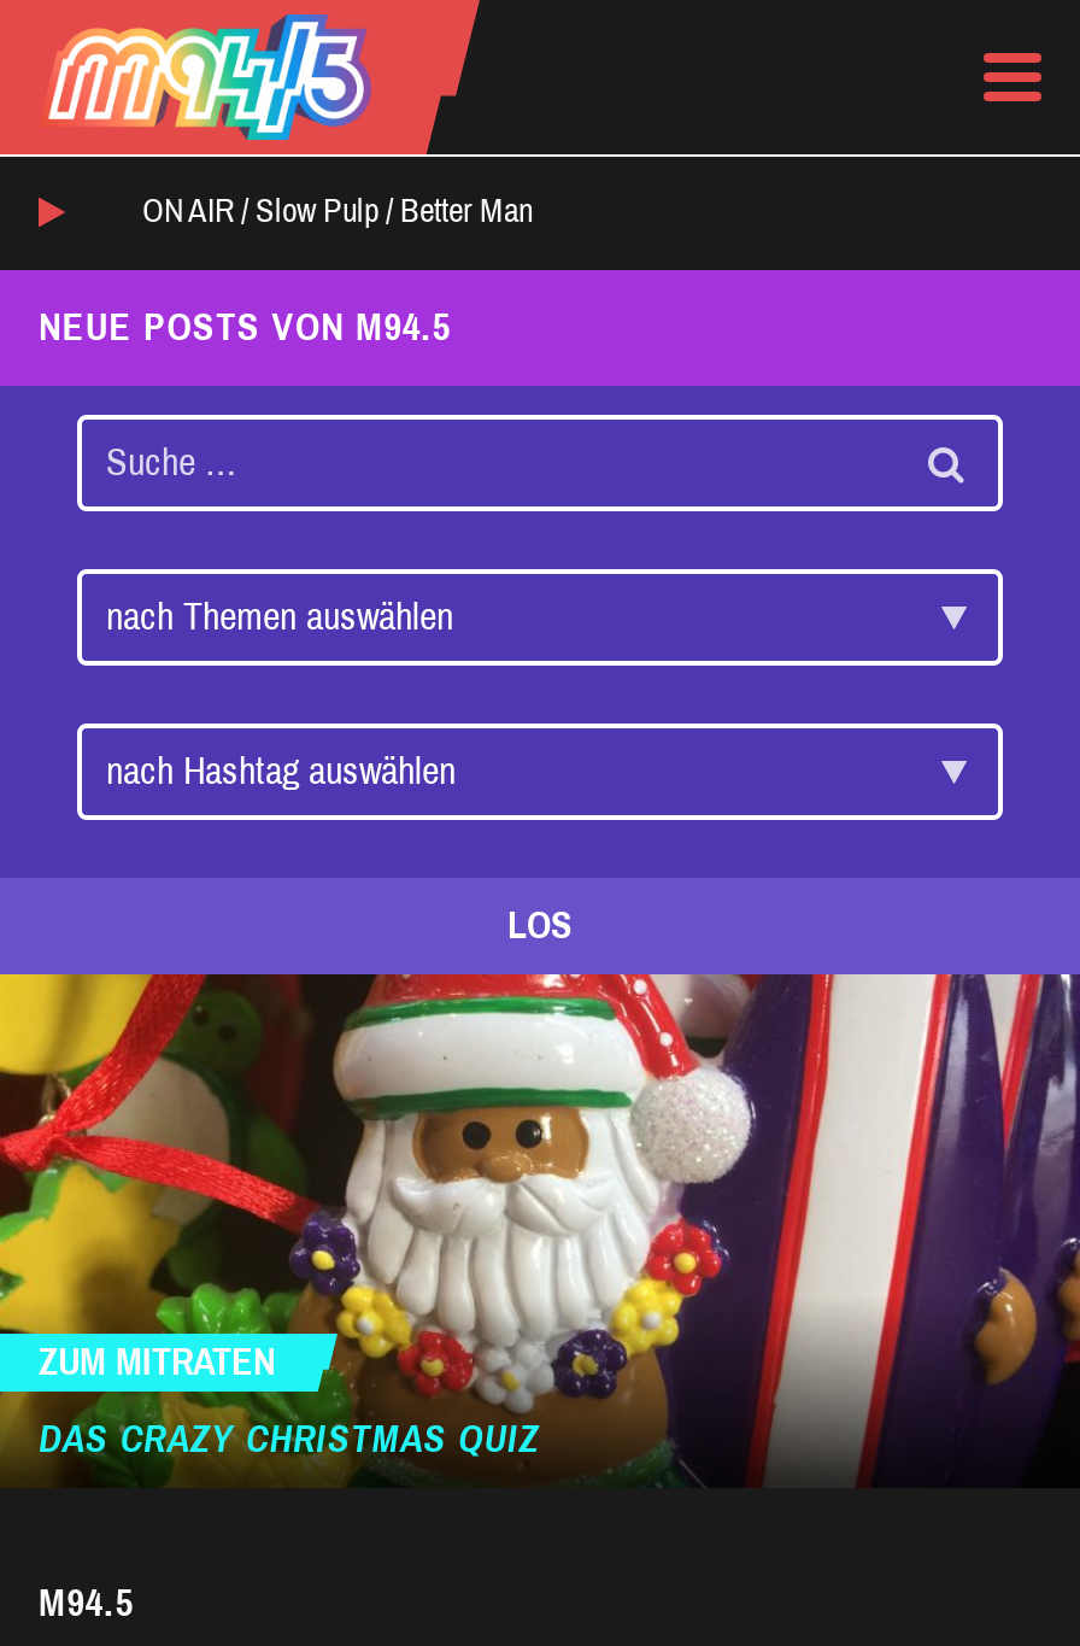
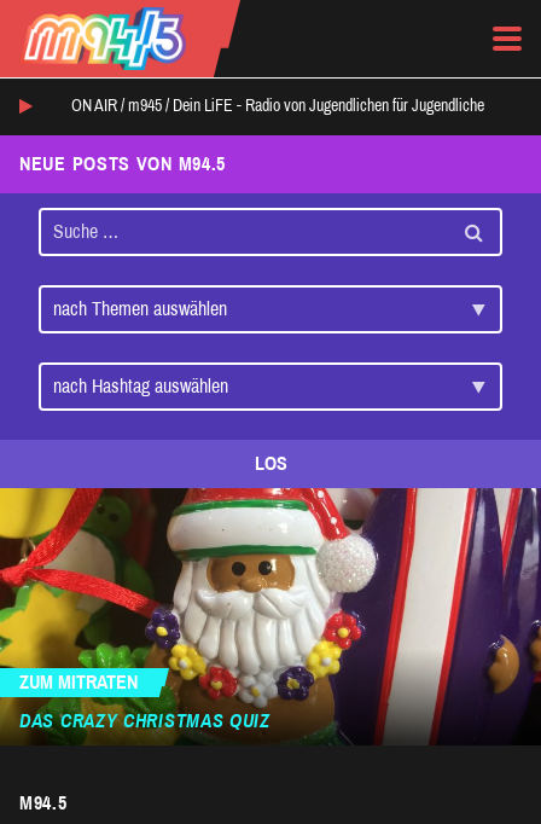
- ON AIR / Slow Pulp / Better Man
+ ON AIR / m945 / Dein LiFE - Radio von Jugendlichen für Jugendliche
